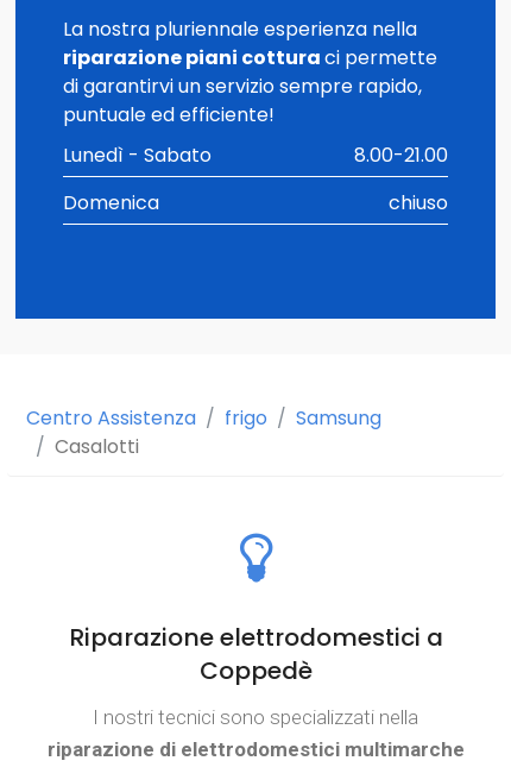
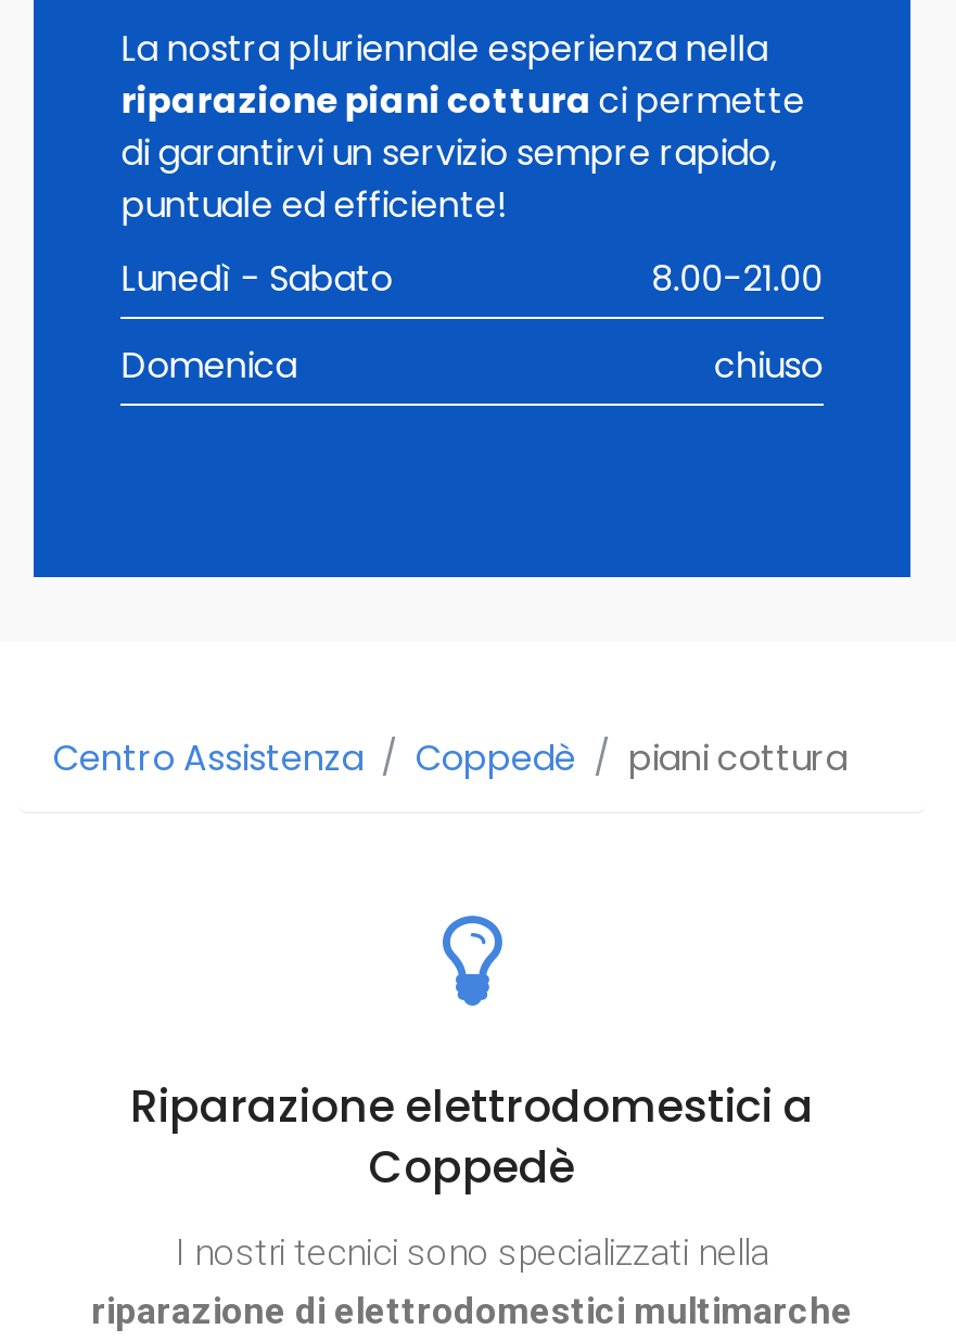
- frigo
- Samsung
- Casalotti
+ Coppedè
+ piani cottura
